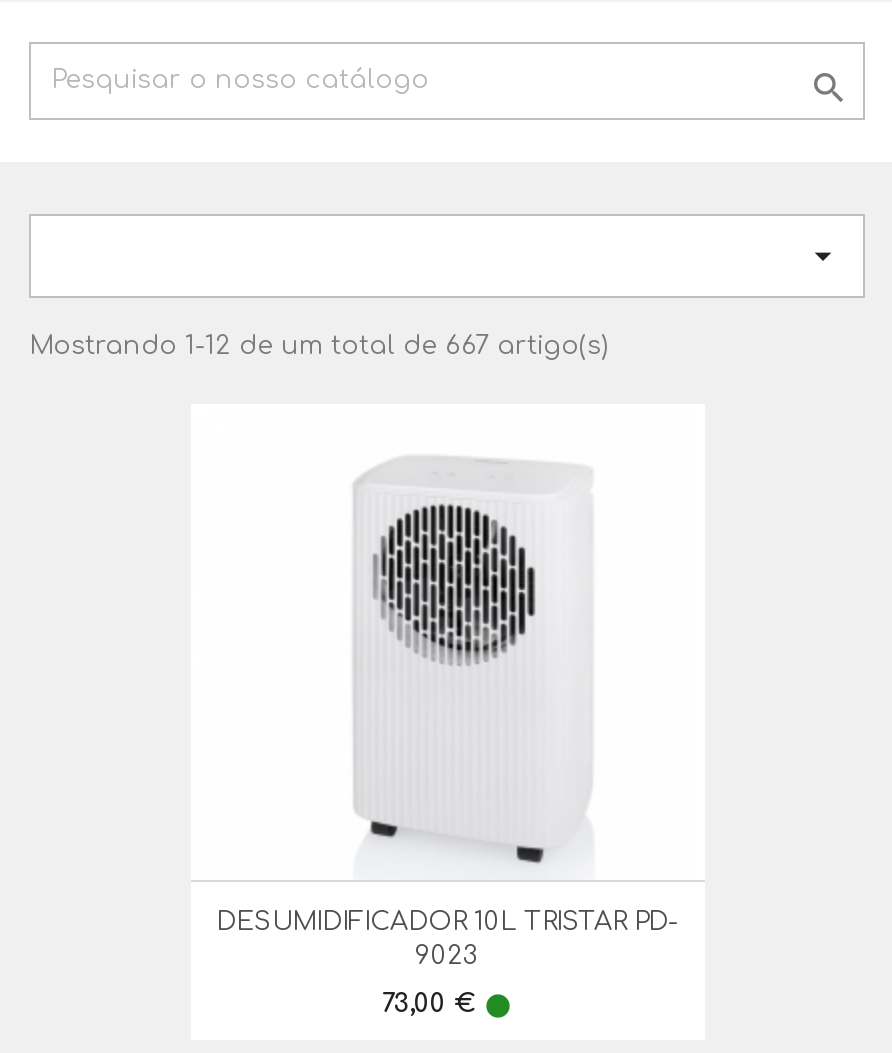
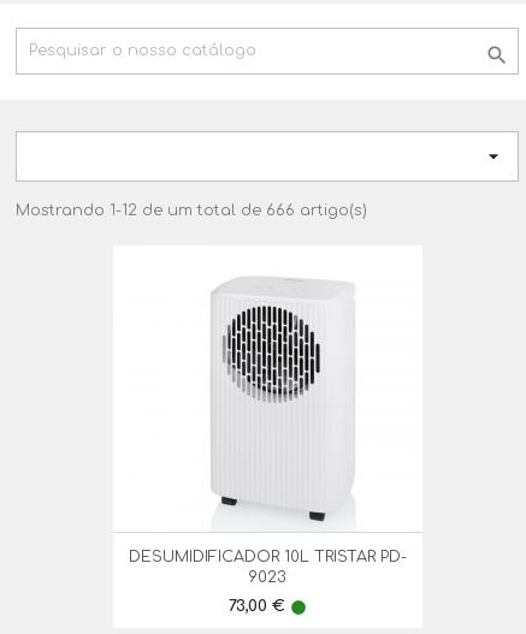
- Mostrando 1-12 de um total de 667 artigo(s)
+ Mostrando 1-12 de um total de 666 artigo(s)
